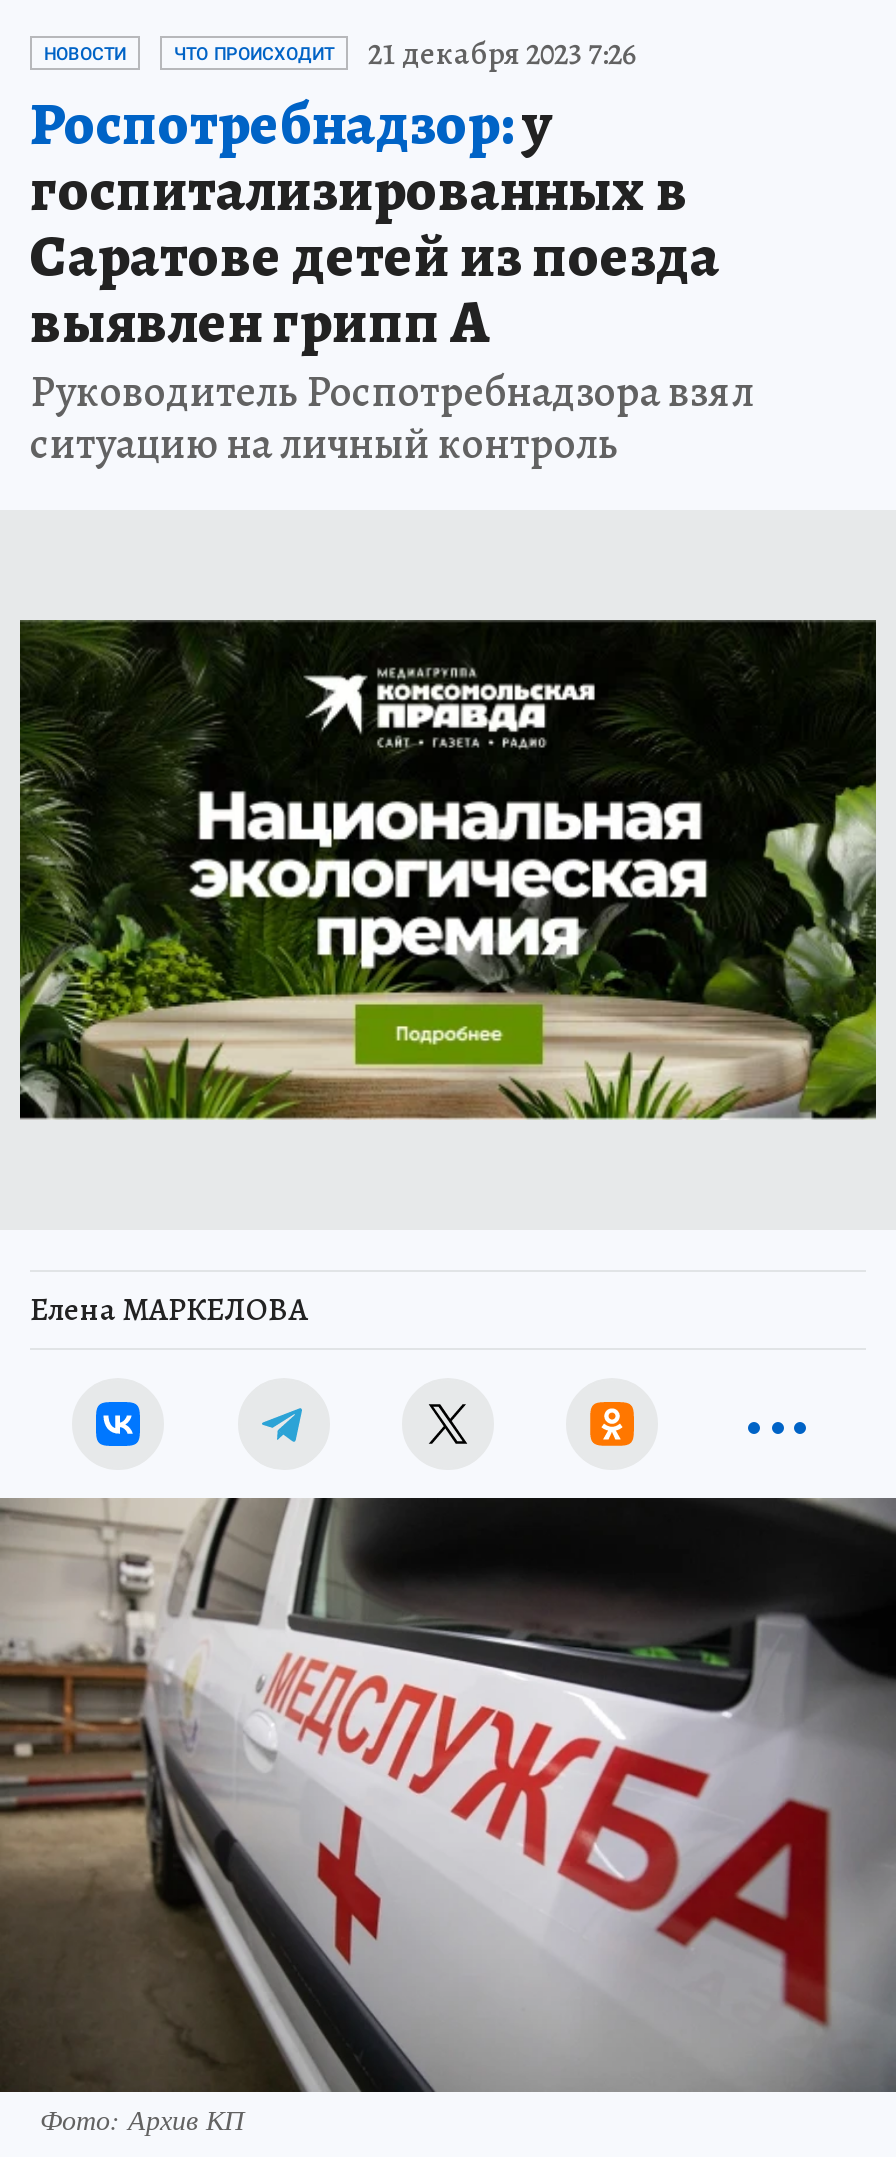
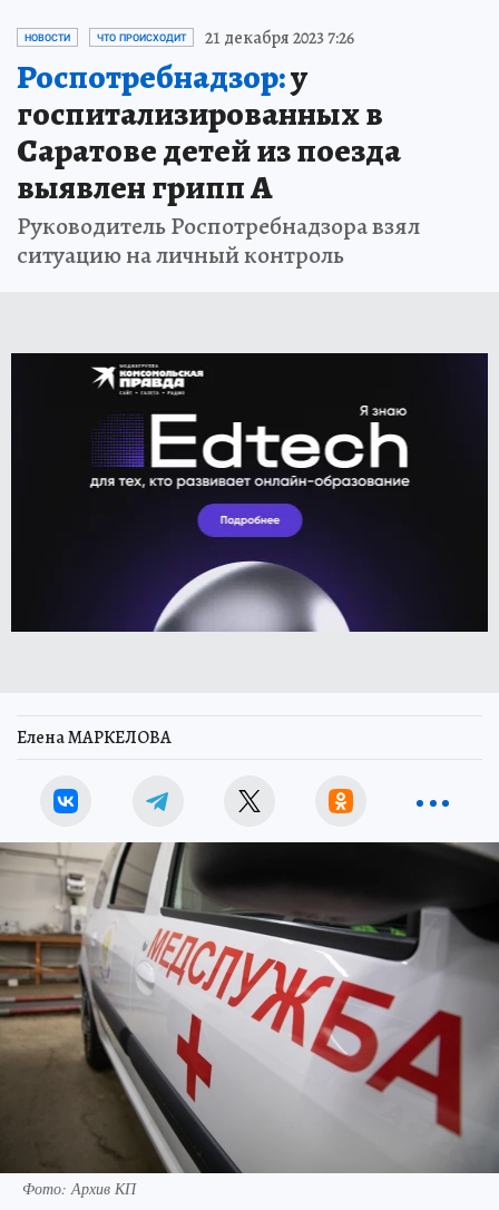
- [image]
+ [image]
